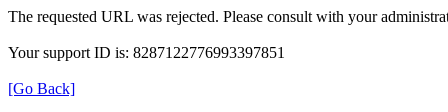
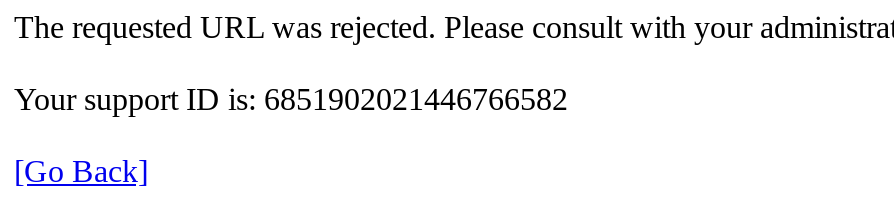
- Your support ID is: 8287122776993397851
+ Your support ID is: 6851902021446766582
